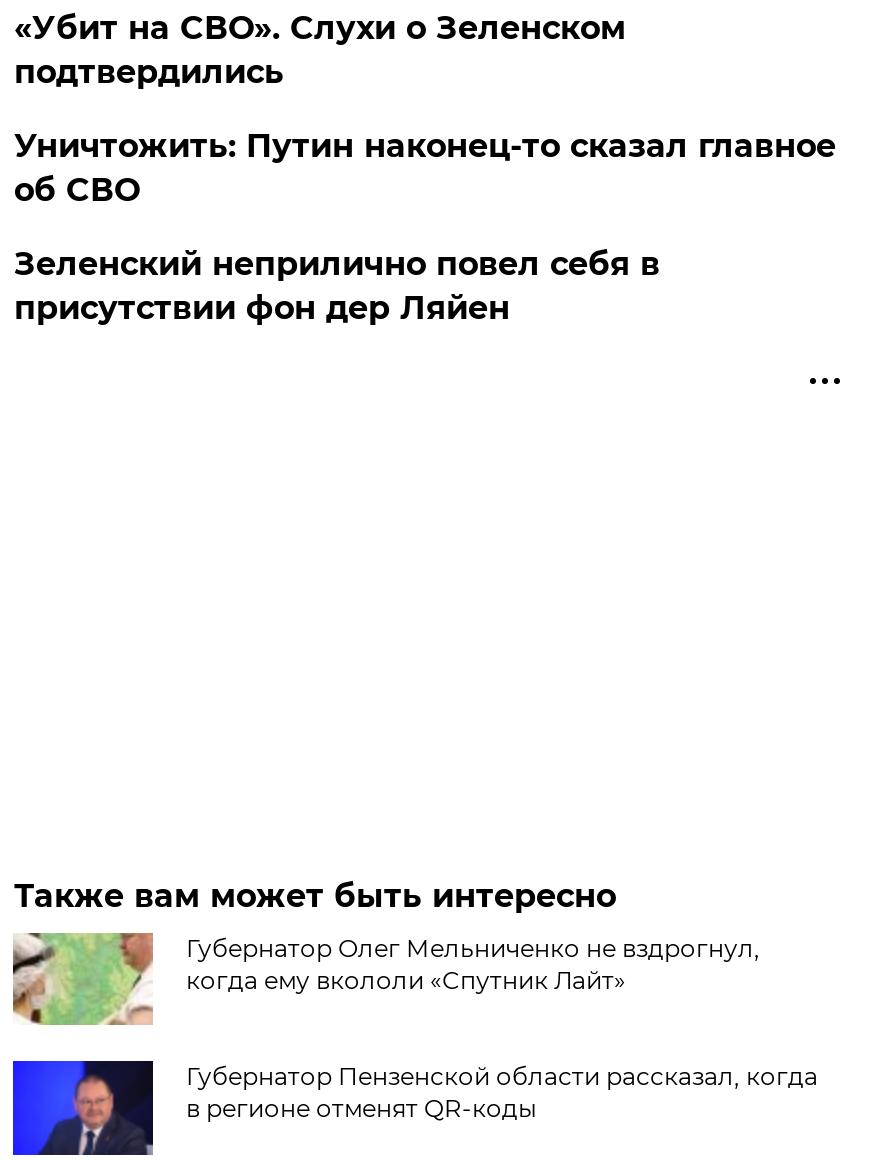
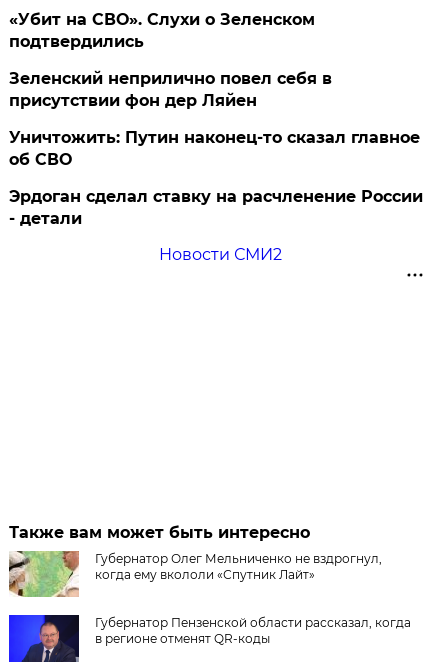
moved down: Уничтожить: Путин наконец-то сказал главное | об СВО

moved up: Зеленский неприлично повел cебя в | присутствии фон дер Ляйен

+ Эрдоган сделал ставку на расчленение России
+ - детали
+ Новости СМИ2
